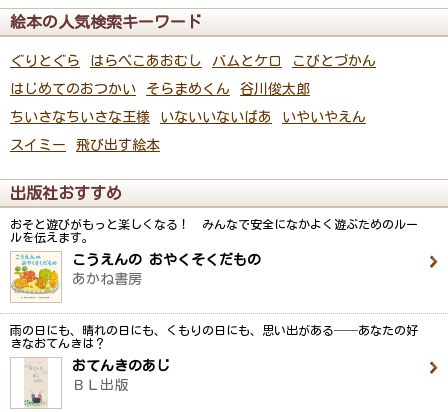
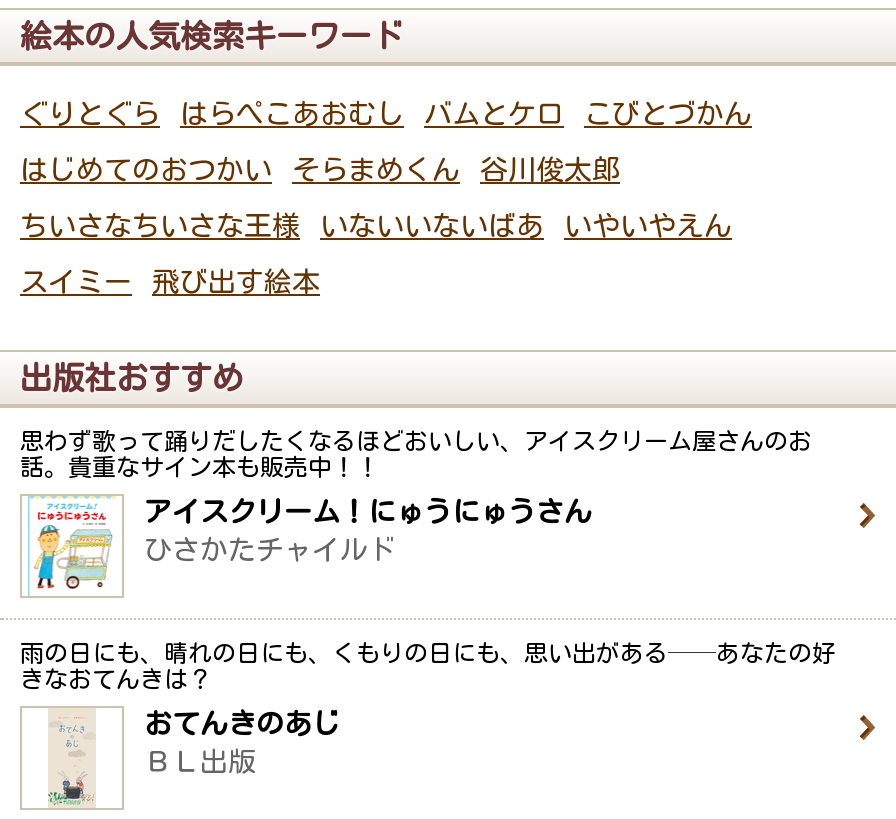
- おそと遊びがもっと楽しくなる！ みんなで安全になかよく遊ぶためのルー
- ルを伝えます。
+ 思わず歌って踊りだしたくなるほどおいしい、アイスクリーム屋さんのお
+ 話。貴重なサイン本も販売中！！

- [image]
- こうえんの おやくそくだもの
- あかね書房
+ [image]
+ アイスクリーム！にゅうにゅうさん
+ ひさかたチャイルド
